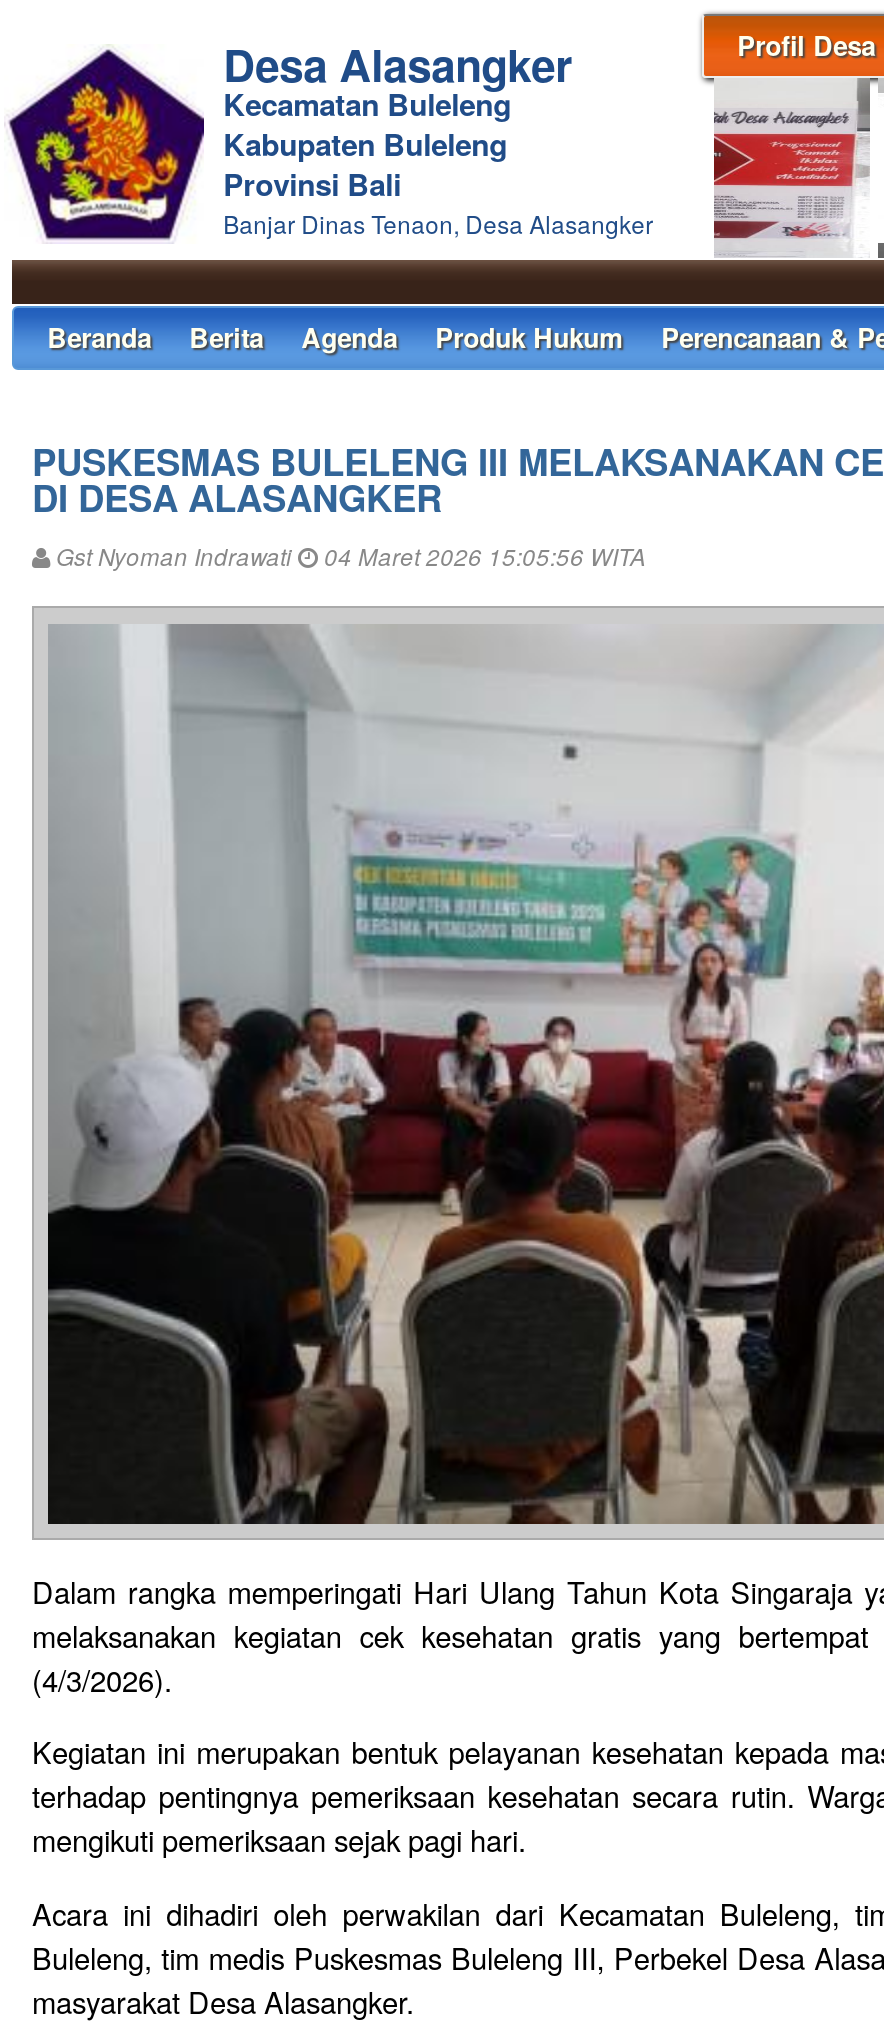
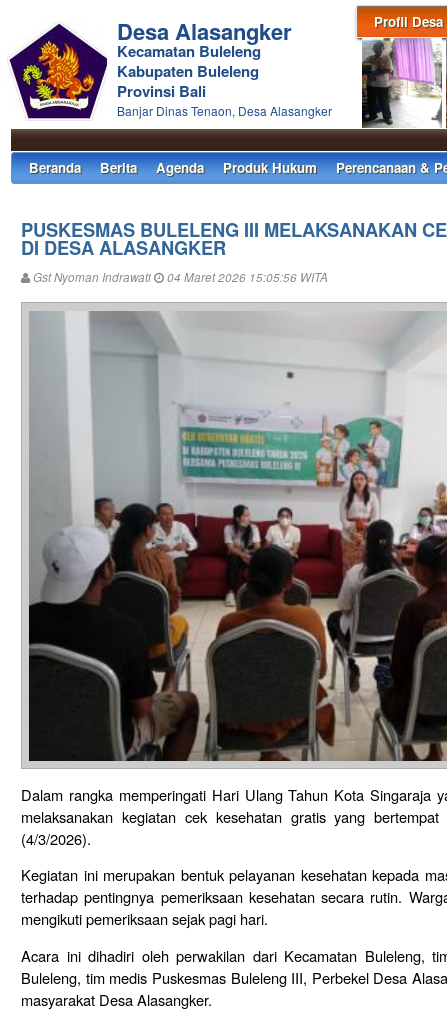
- [image]
+ [image]
